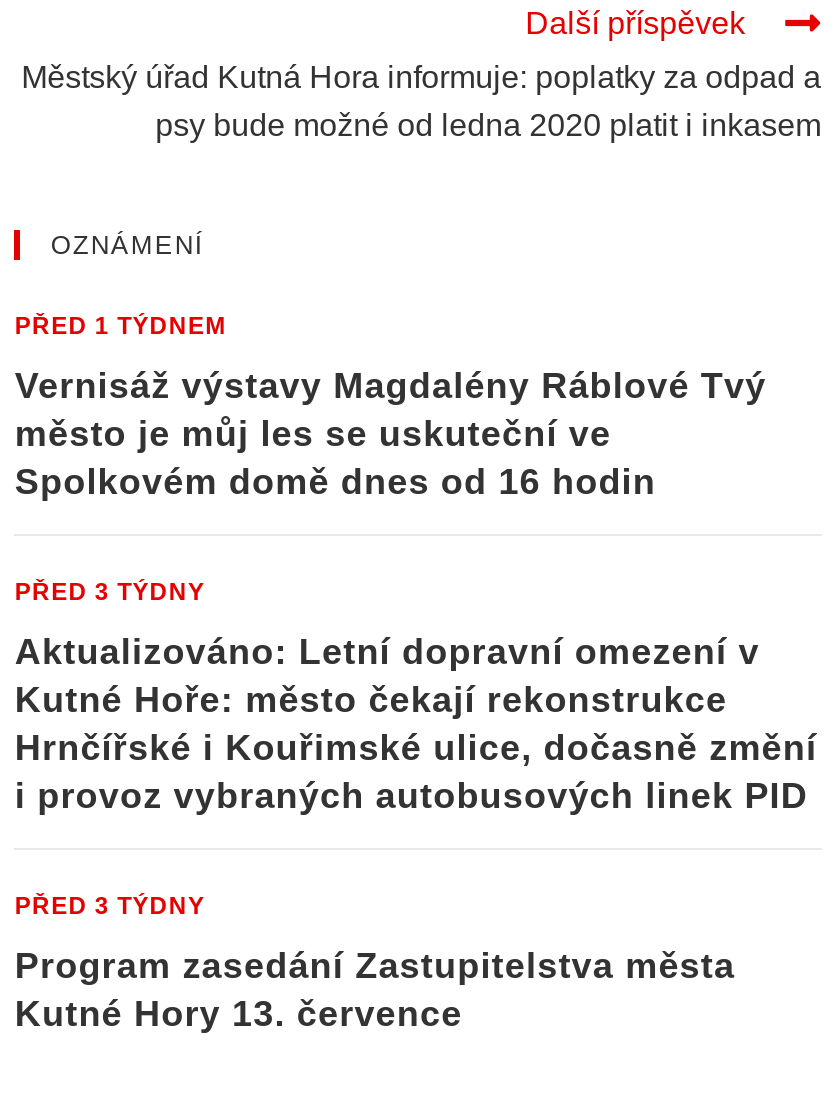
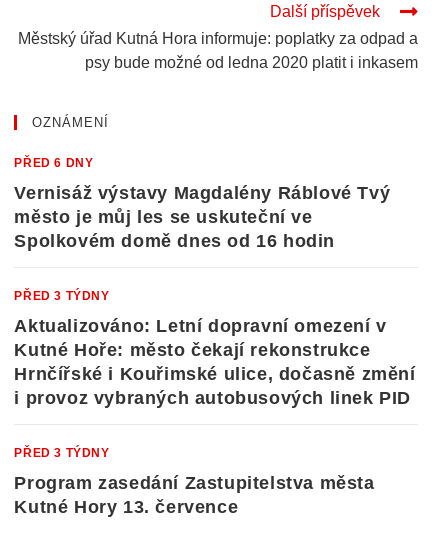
- PŘED 1 TÝDNEM
+ PŘED 6 DNY
